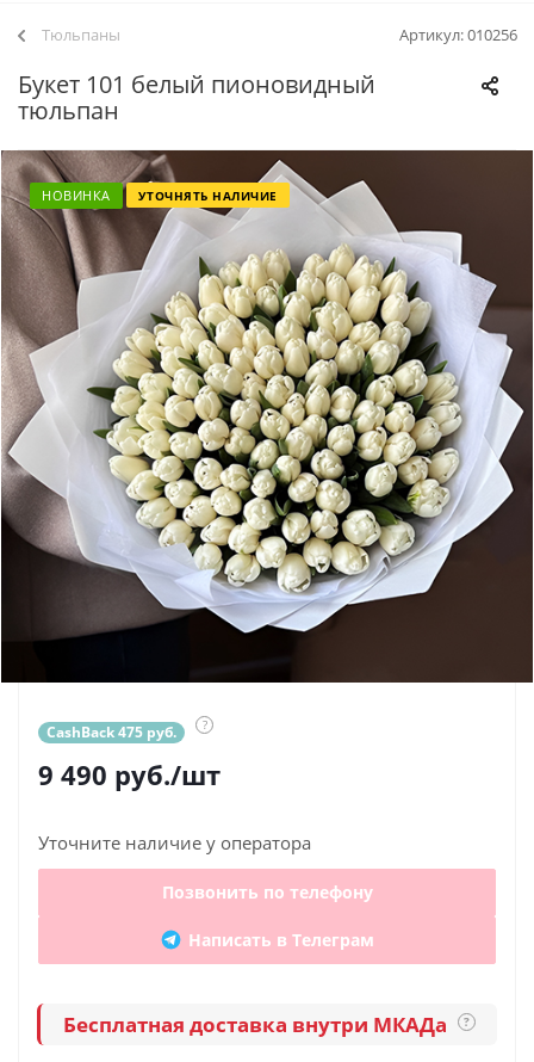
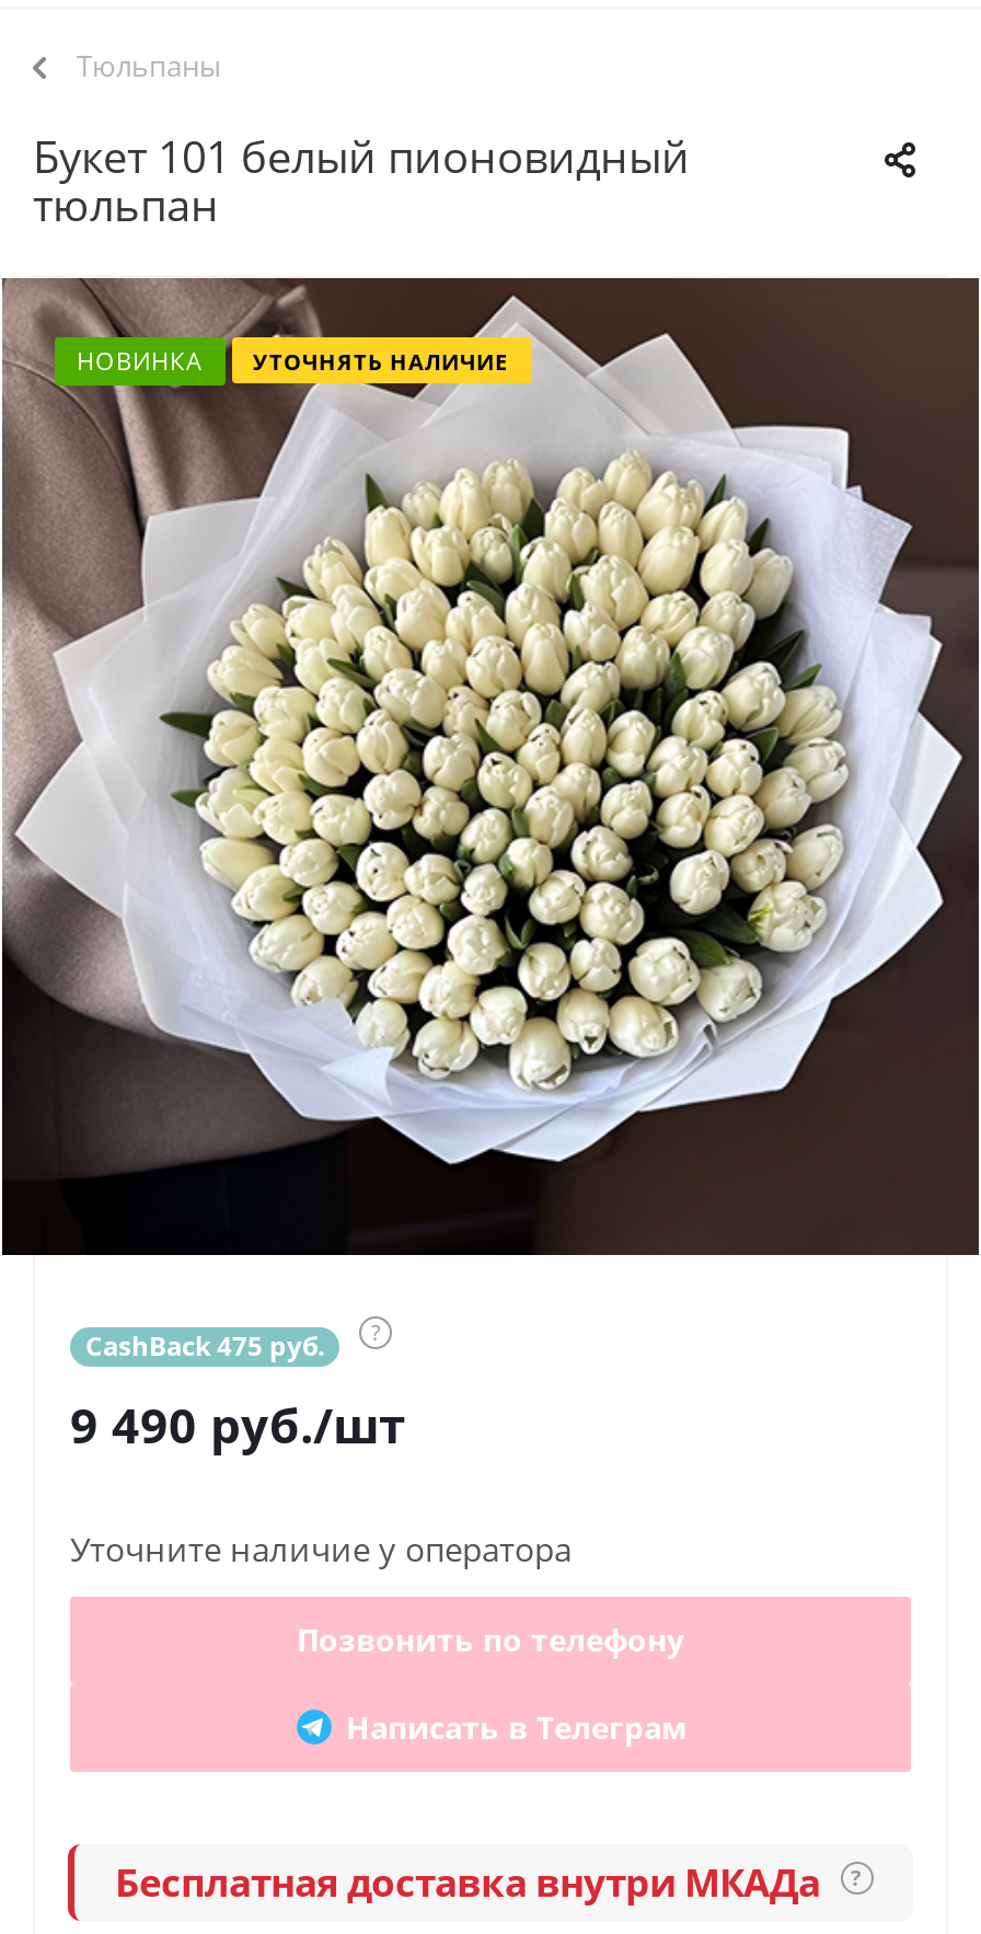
- Артикул: 010256
